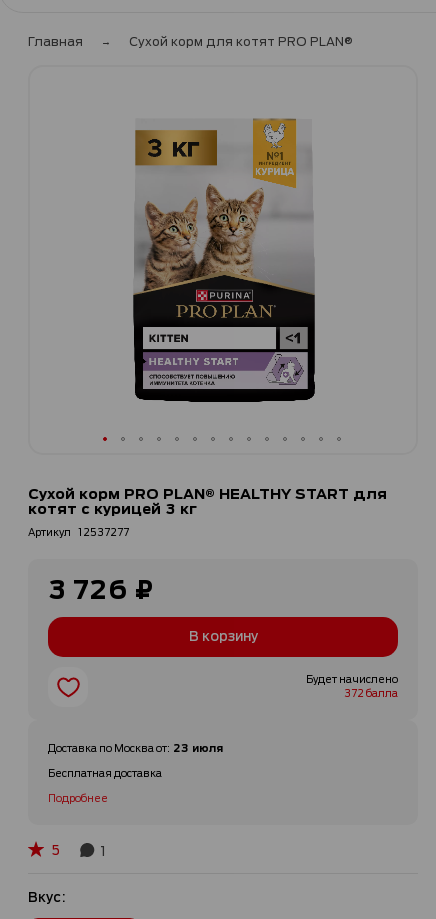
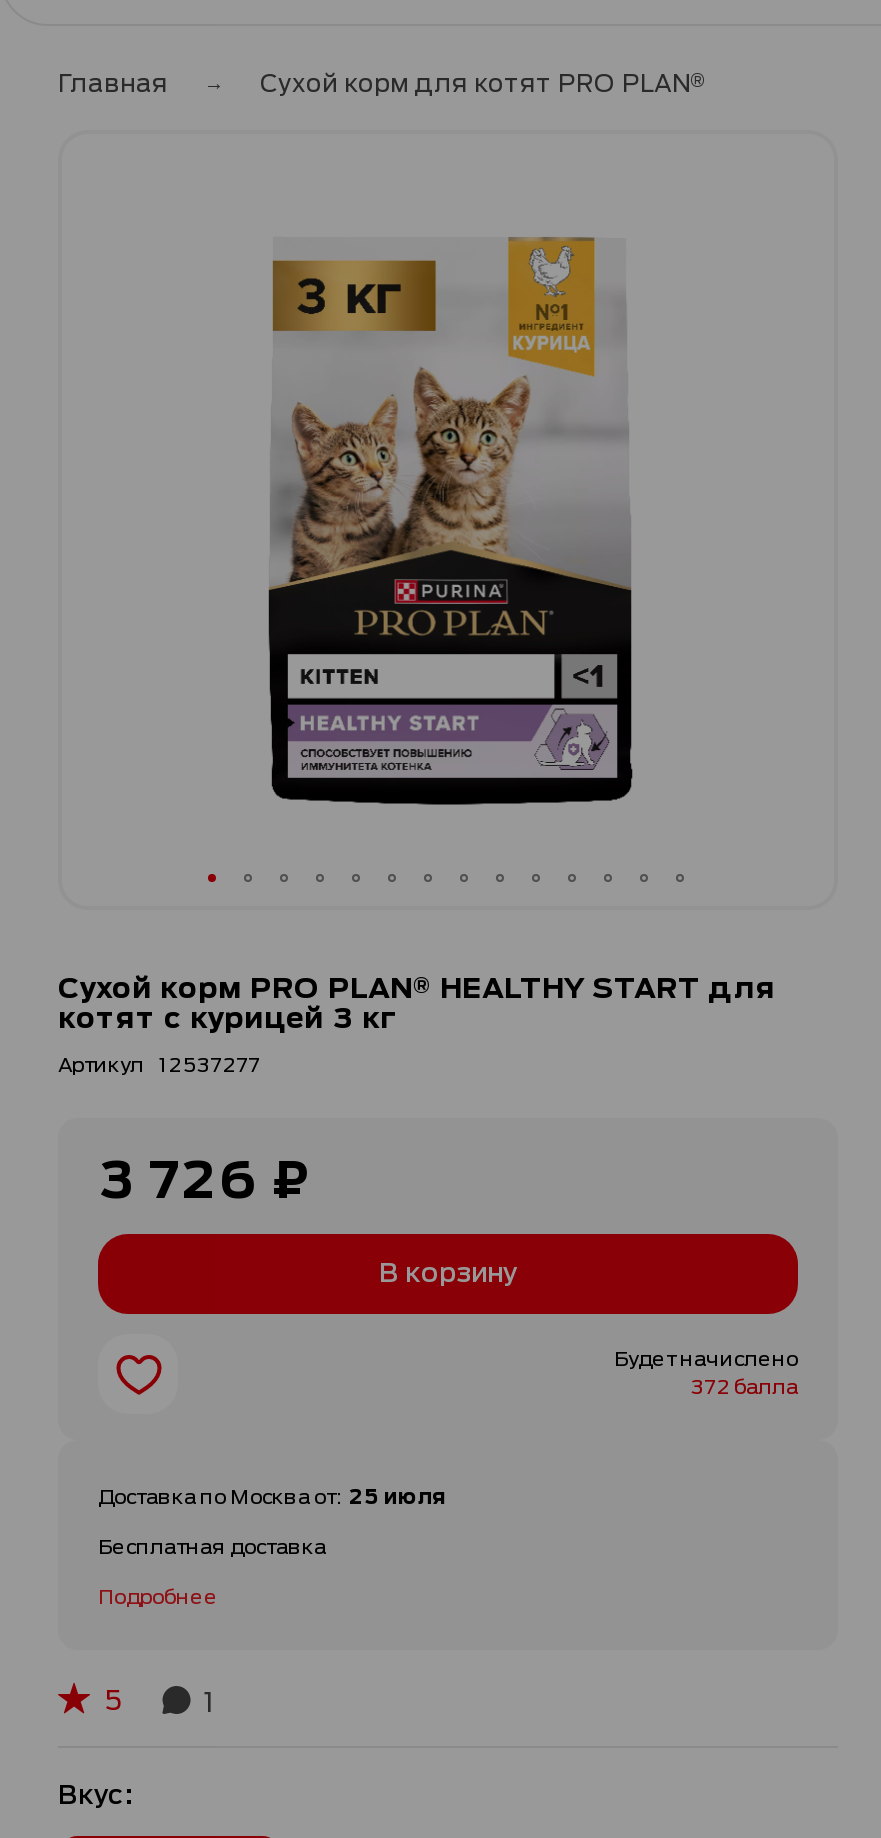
- Доставка по Москва от: 23 июля
+ Доставка по Москва от: 25 июля
